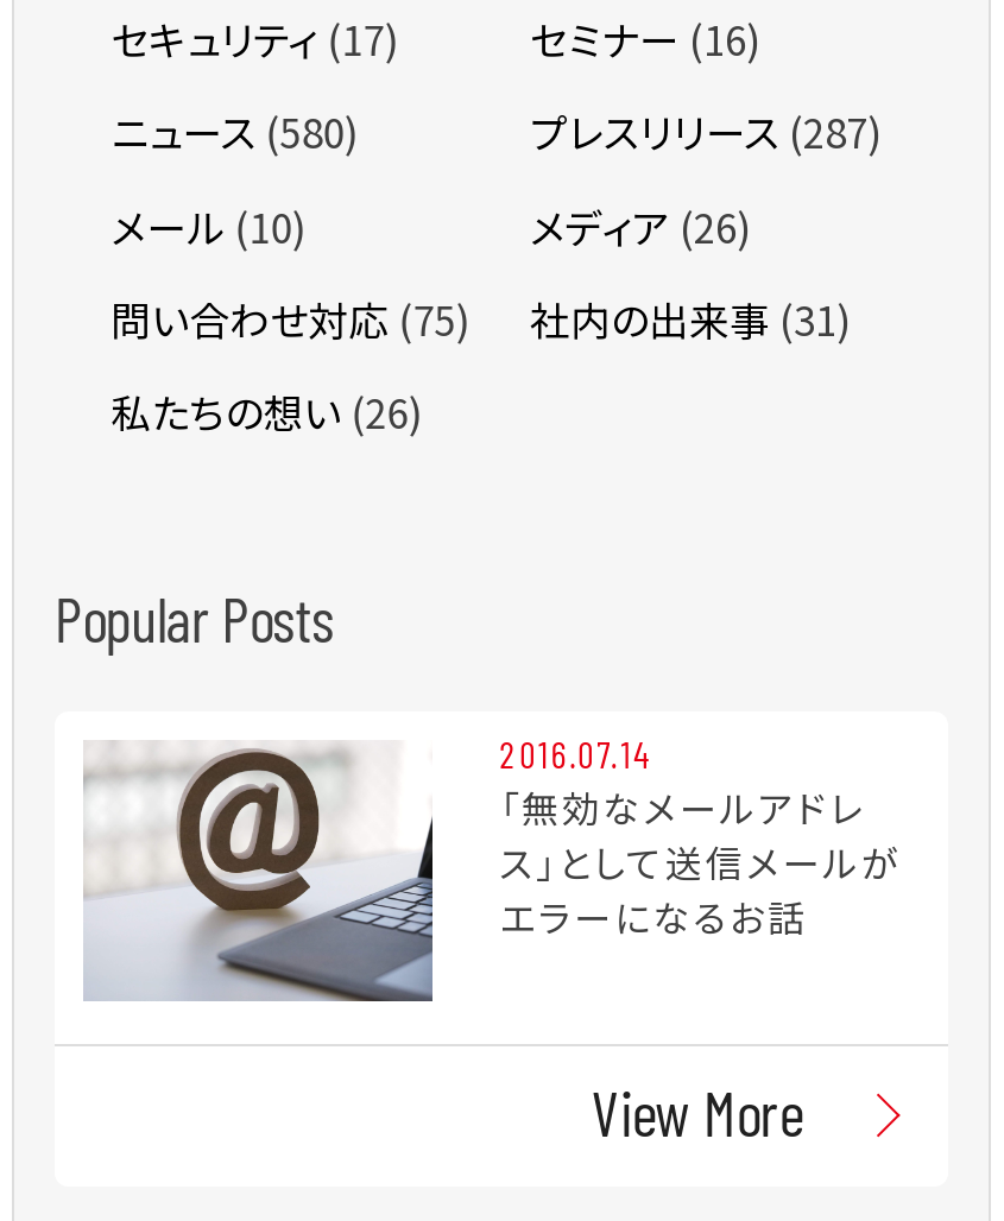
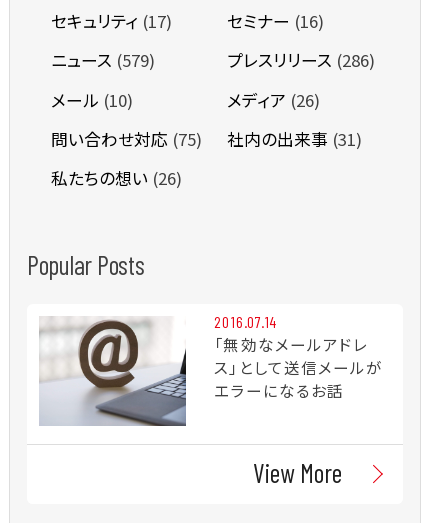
- ニュース(580)
+ ニュース(579)

- プレスリリース(287)
+ プレスリリース(286)
